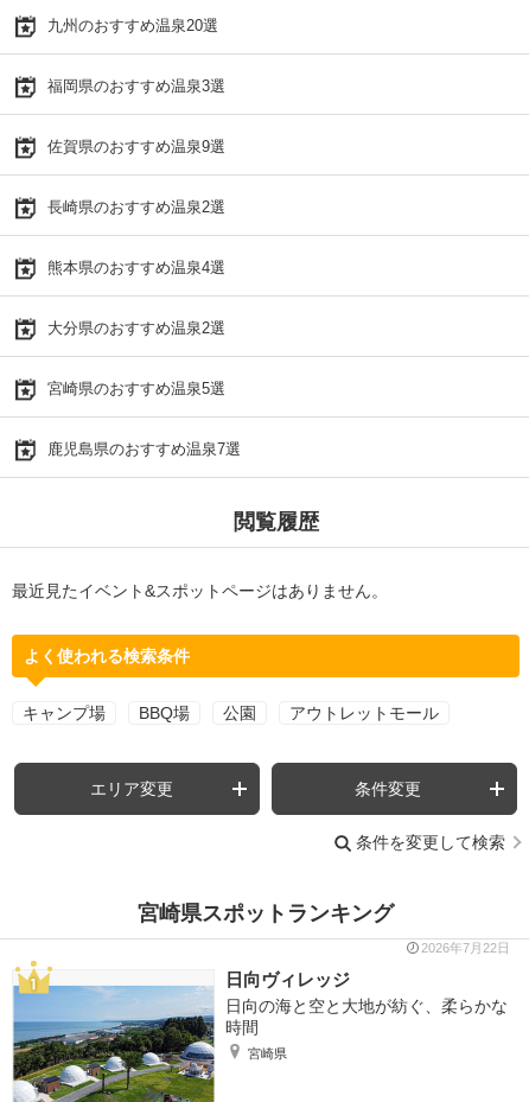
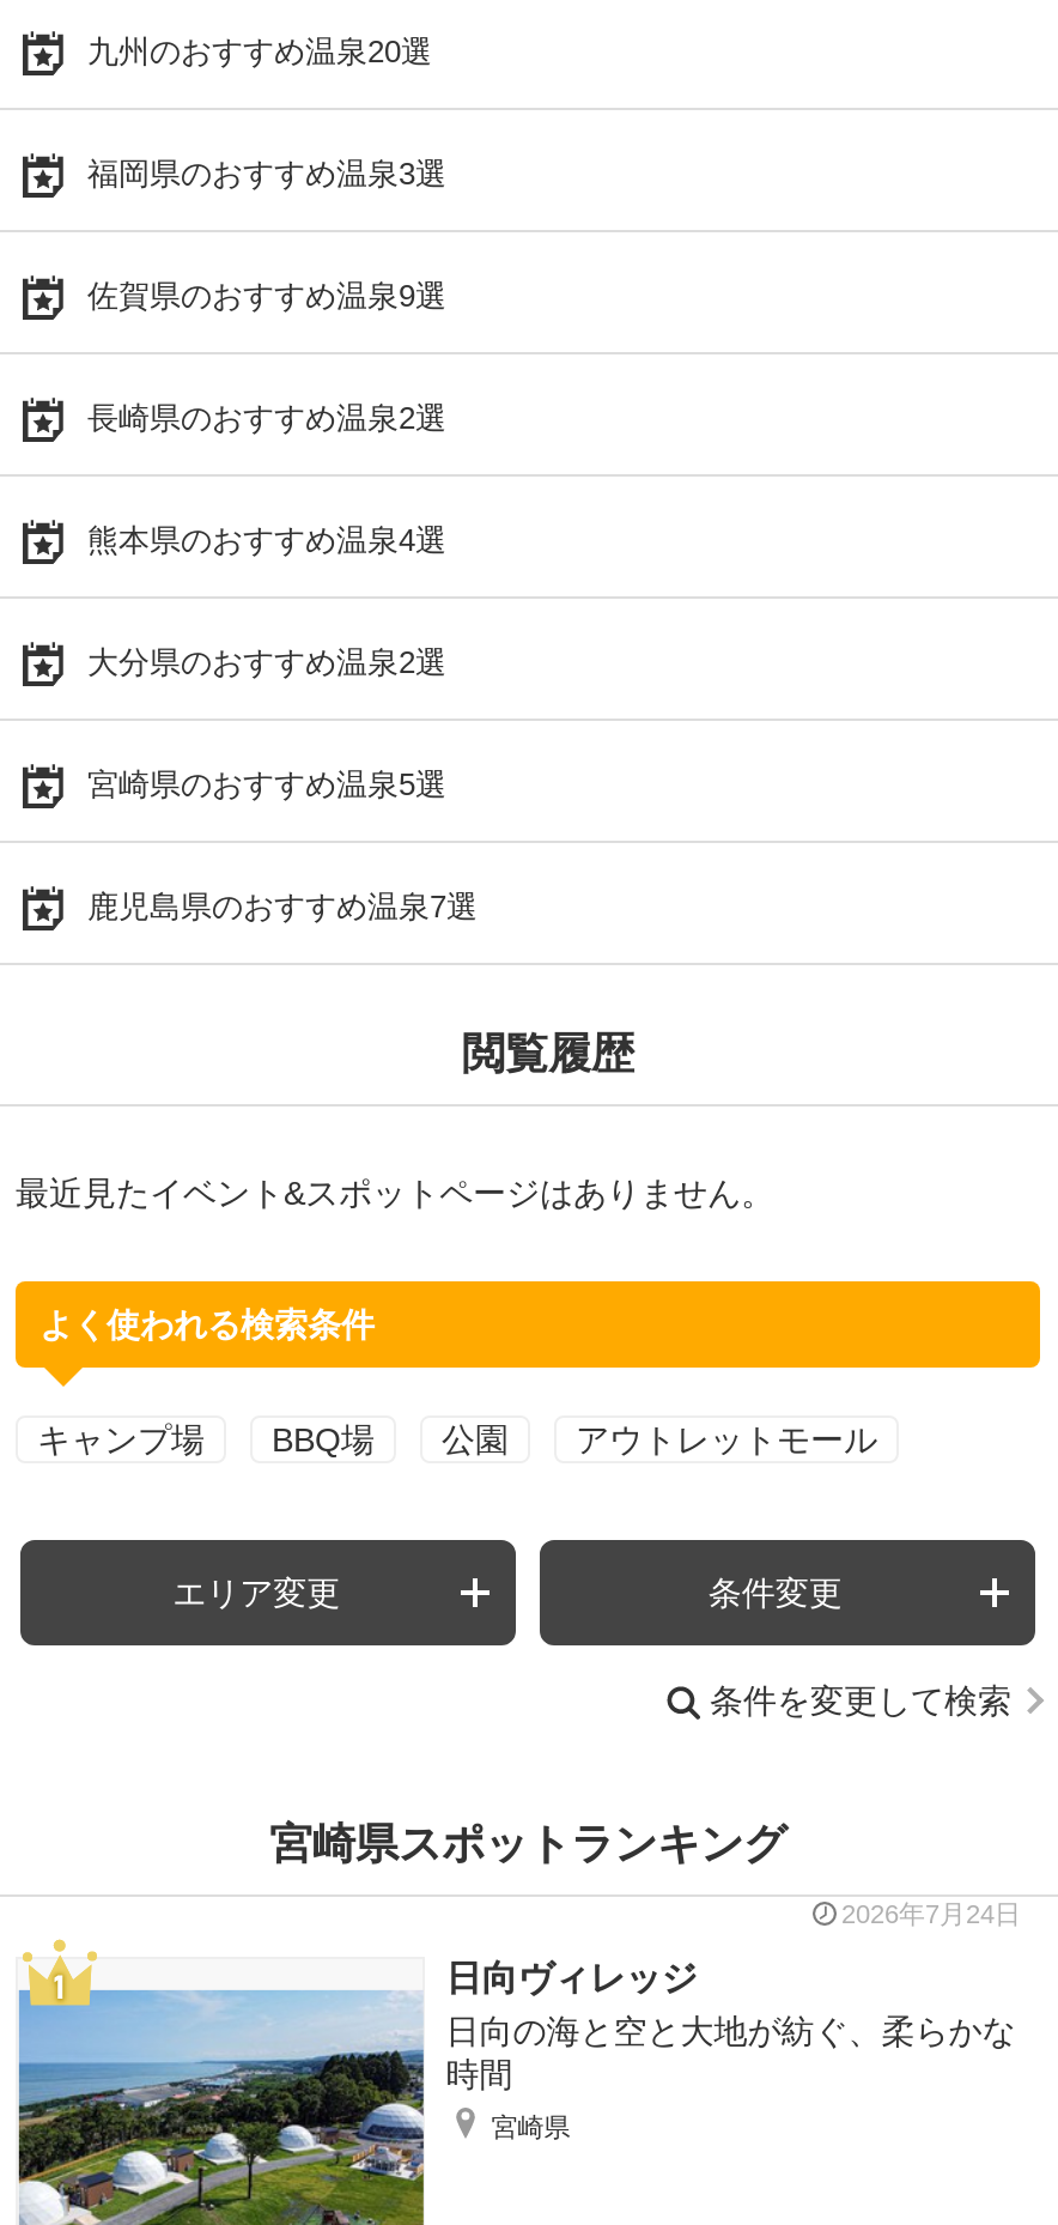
- 2026年7月22日
+ 2026年7月24日
